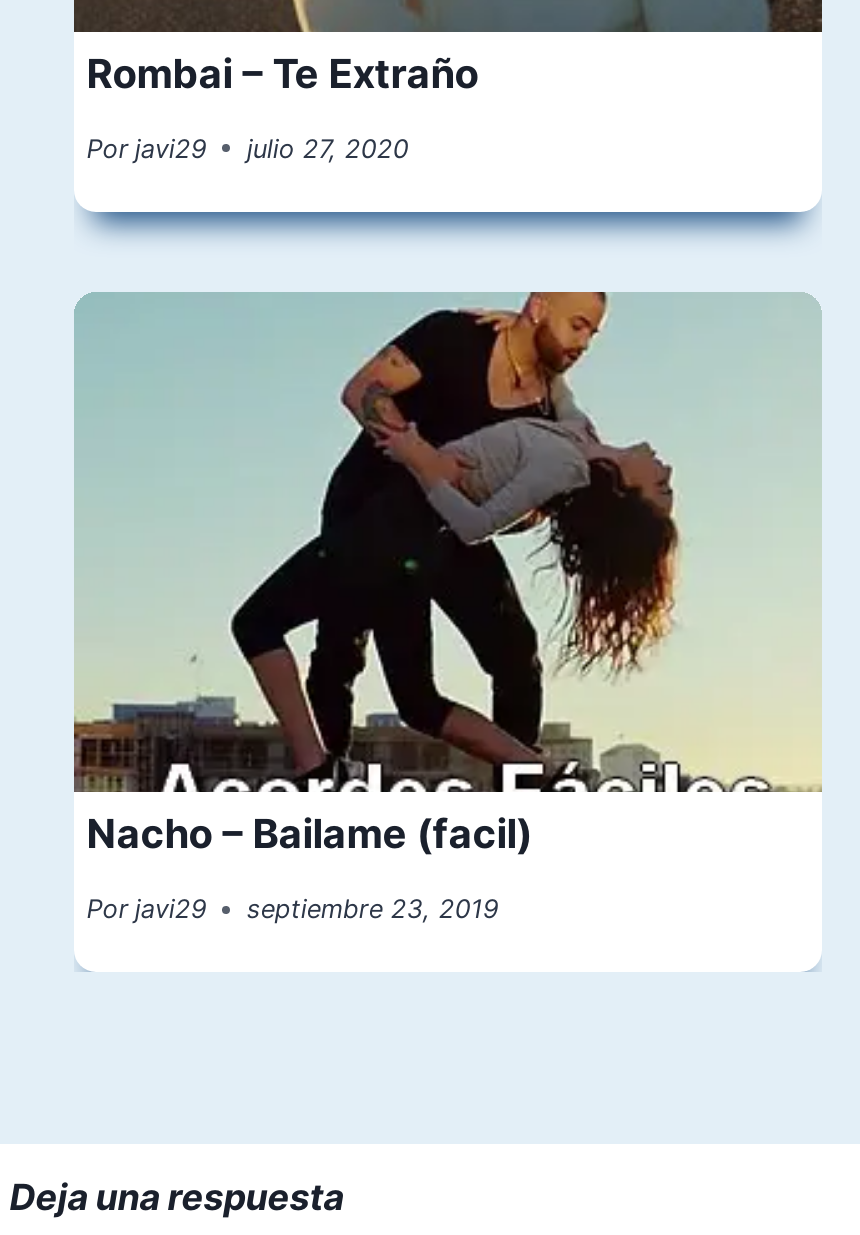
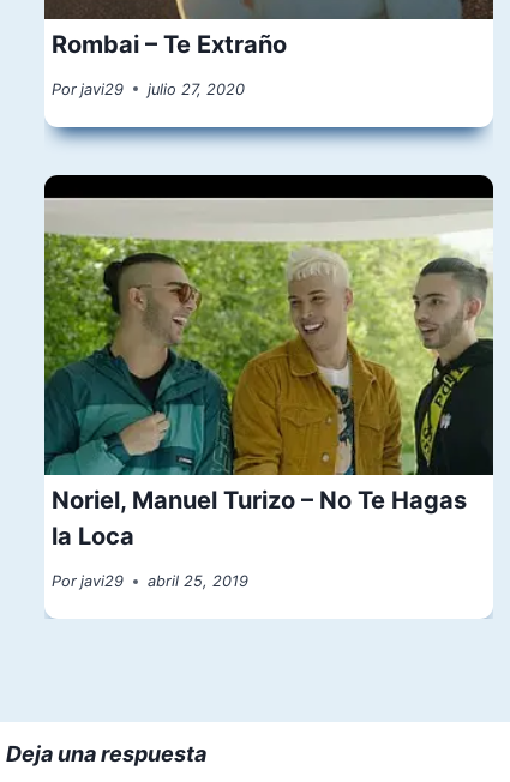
- [image]
- Nacho – Bailame (facil)
+ [image]
+ Noriel, Manuel Turizo – No Te Hagas
+ la Loca

- Por javi29 septiembre 23, 2019
+ Por javi29 abril 25, 2019
